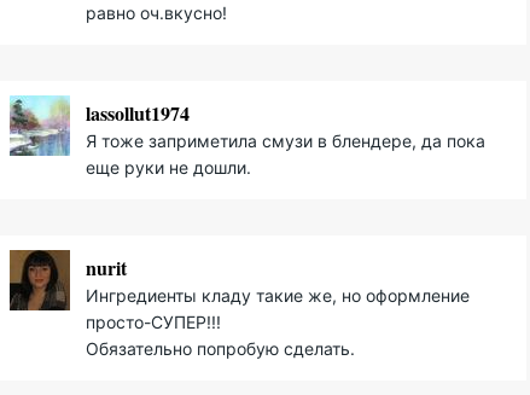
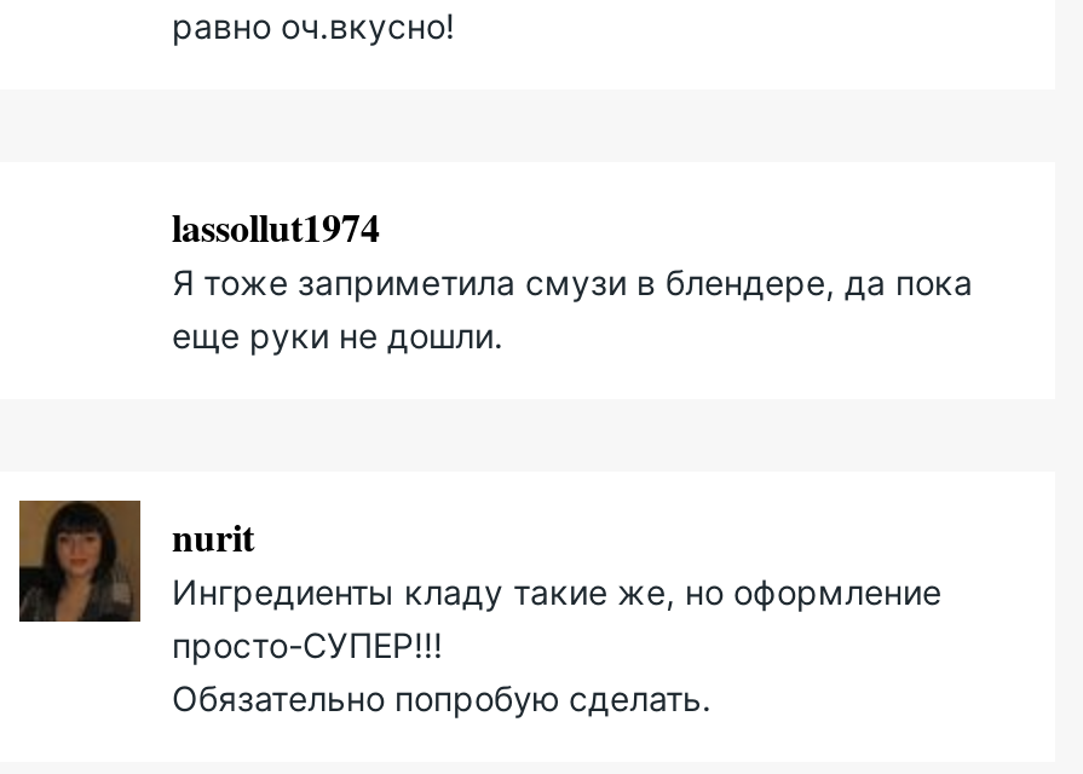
- [image]
